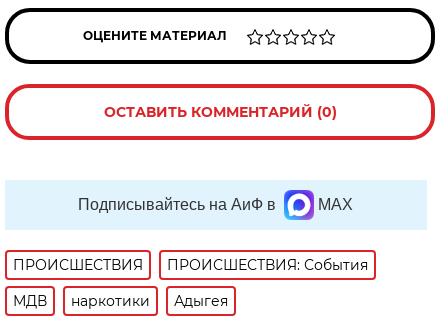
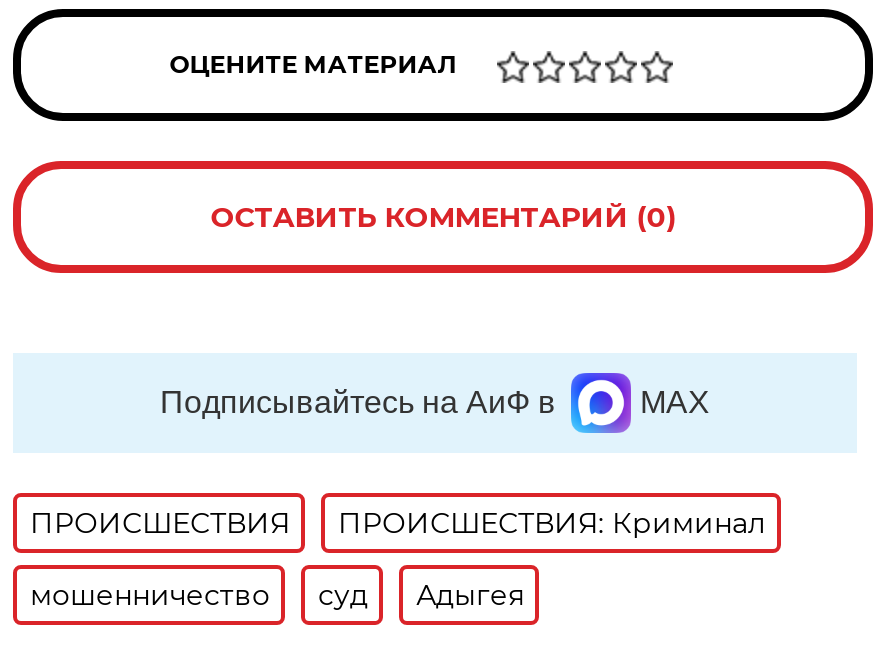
- ПРОИСШЕСТВИЯ: События
+ ПРОИСШЕСТВИЯ: Криминал

- МДВ
- наркотики
+ мошенничество
+ суд
